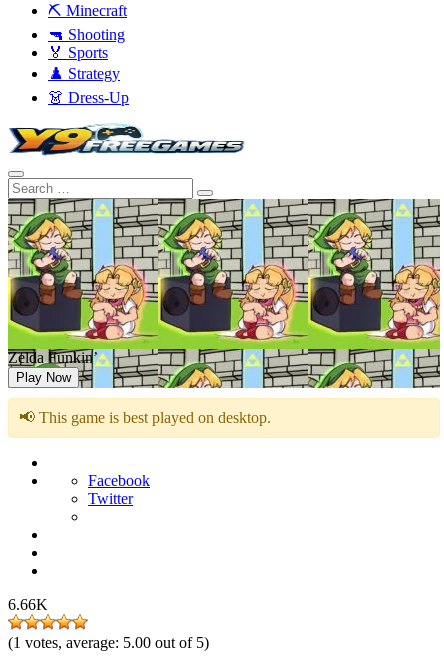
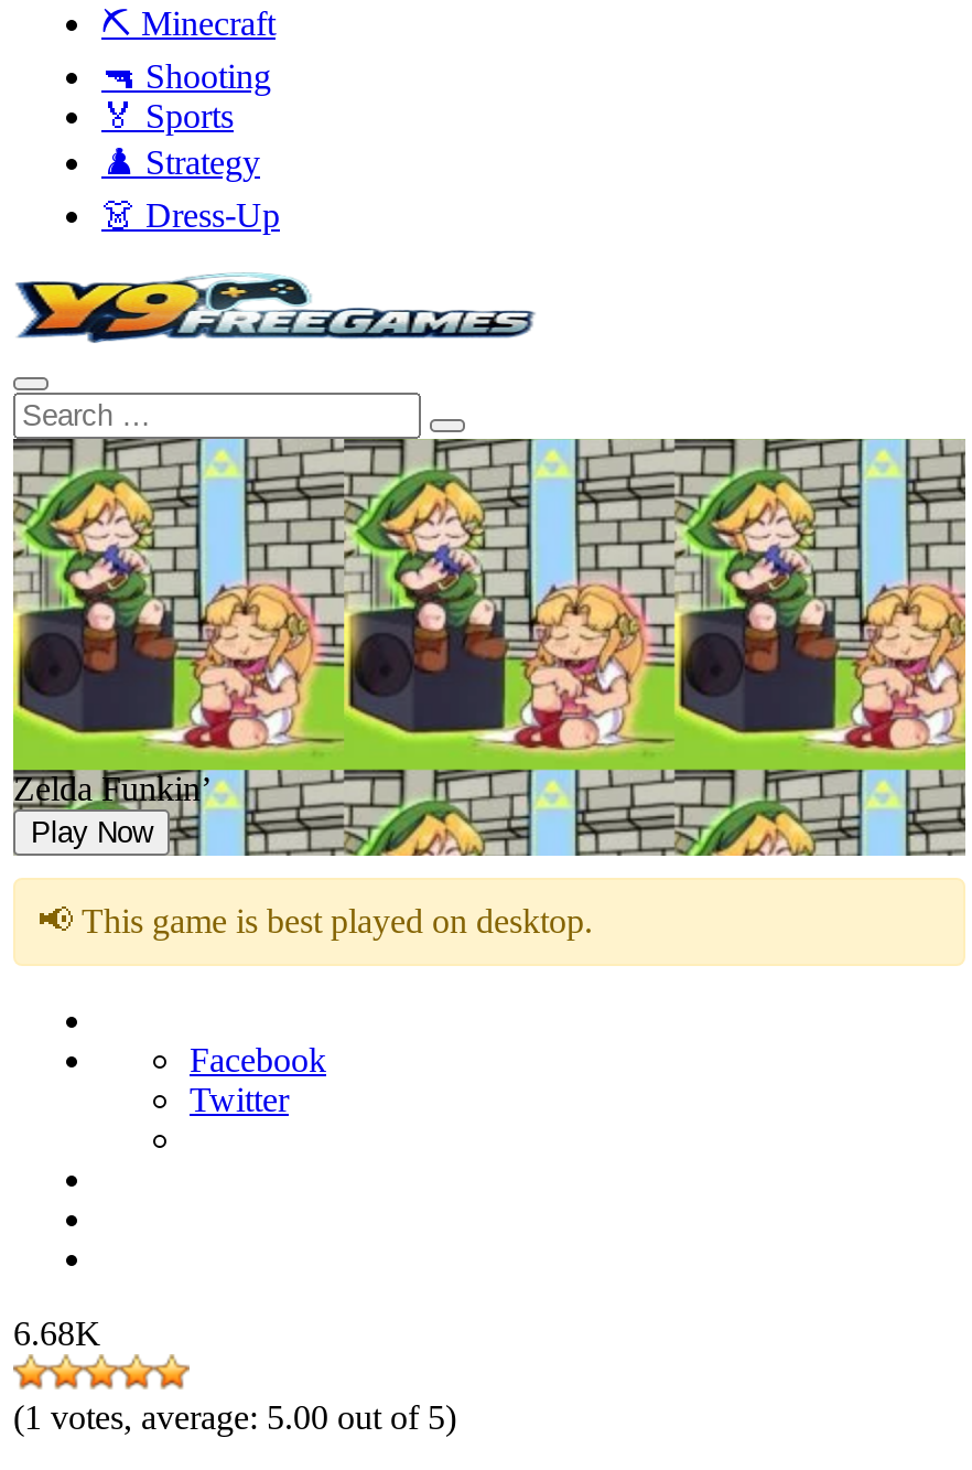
- 6.66K
+ 6.68K
